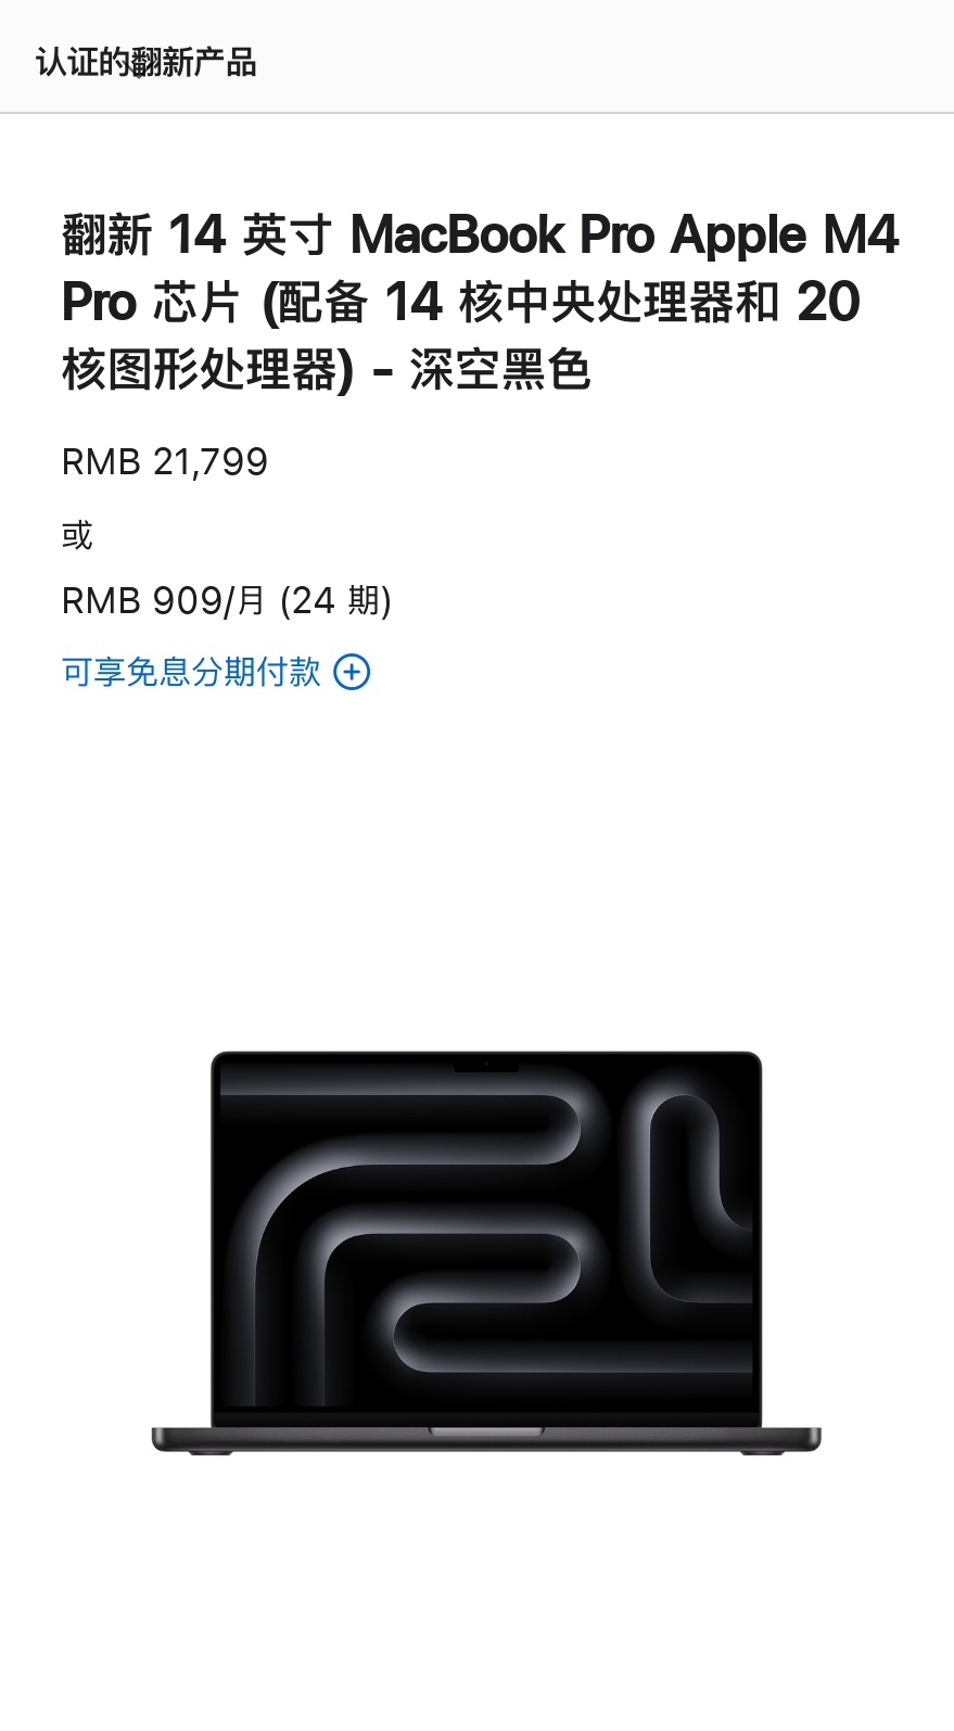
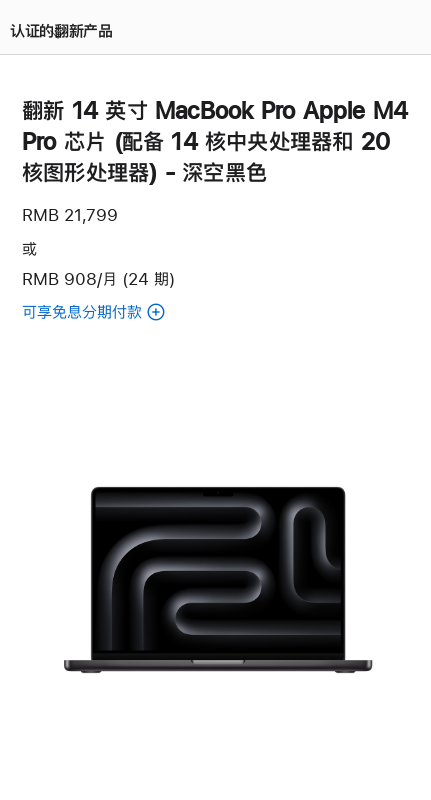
- RMB 909/月 (24 期)
+ RMB 908/月 (24 期)
